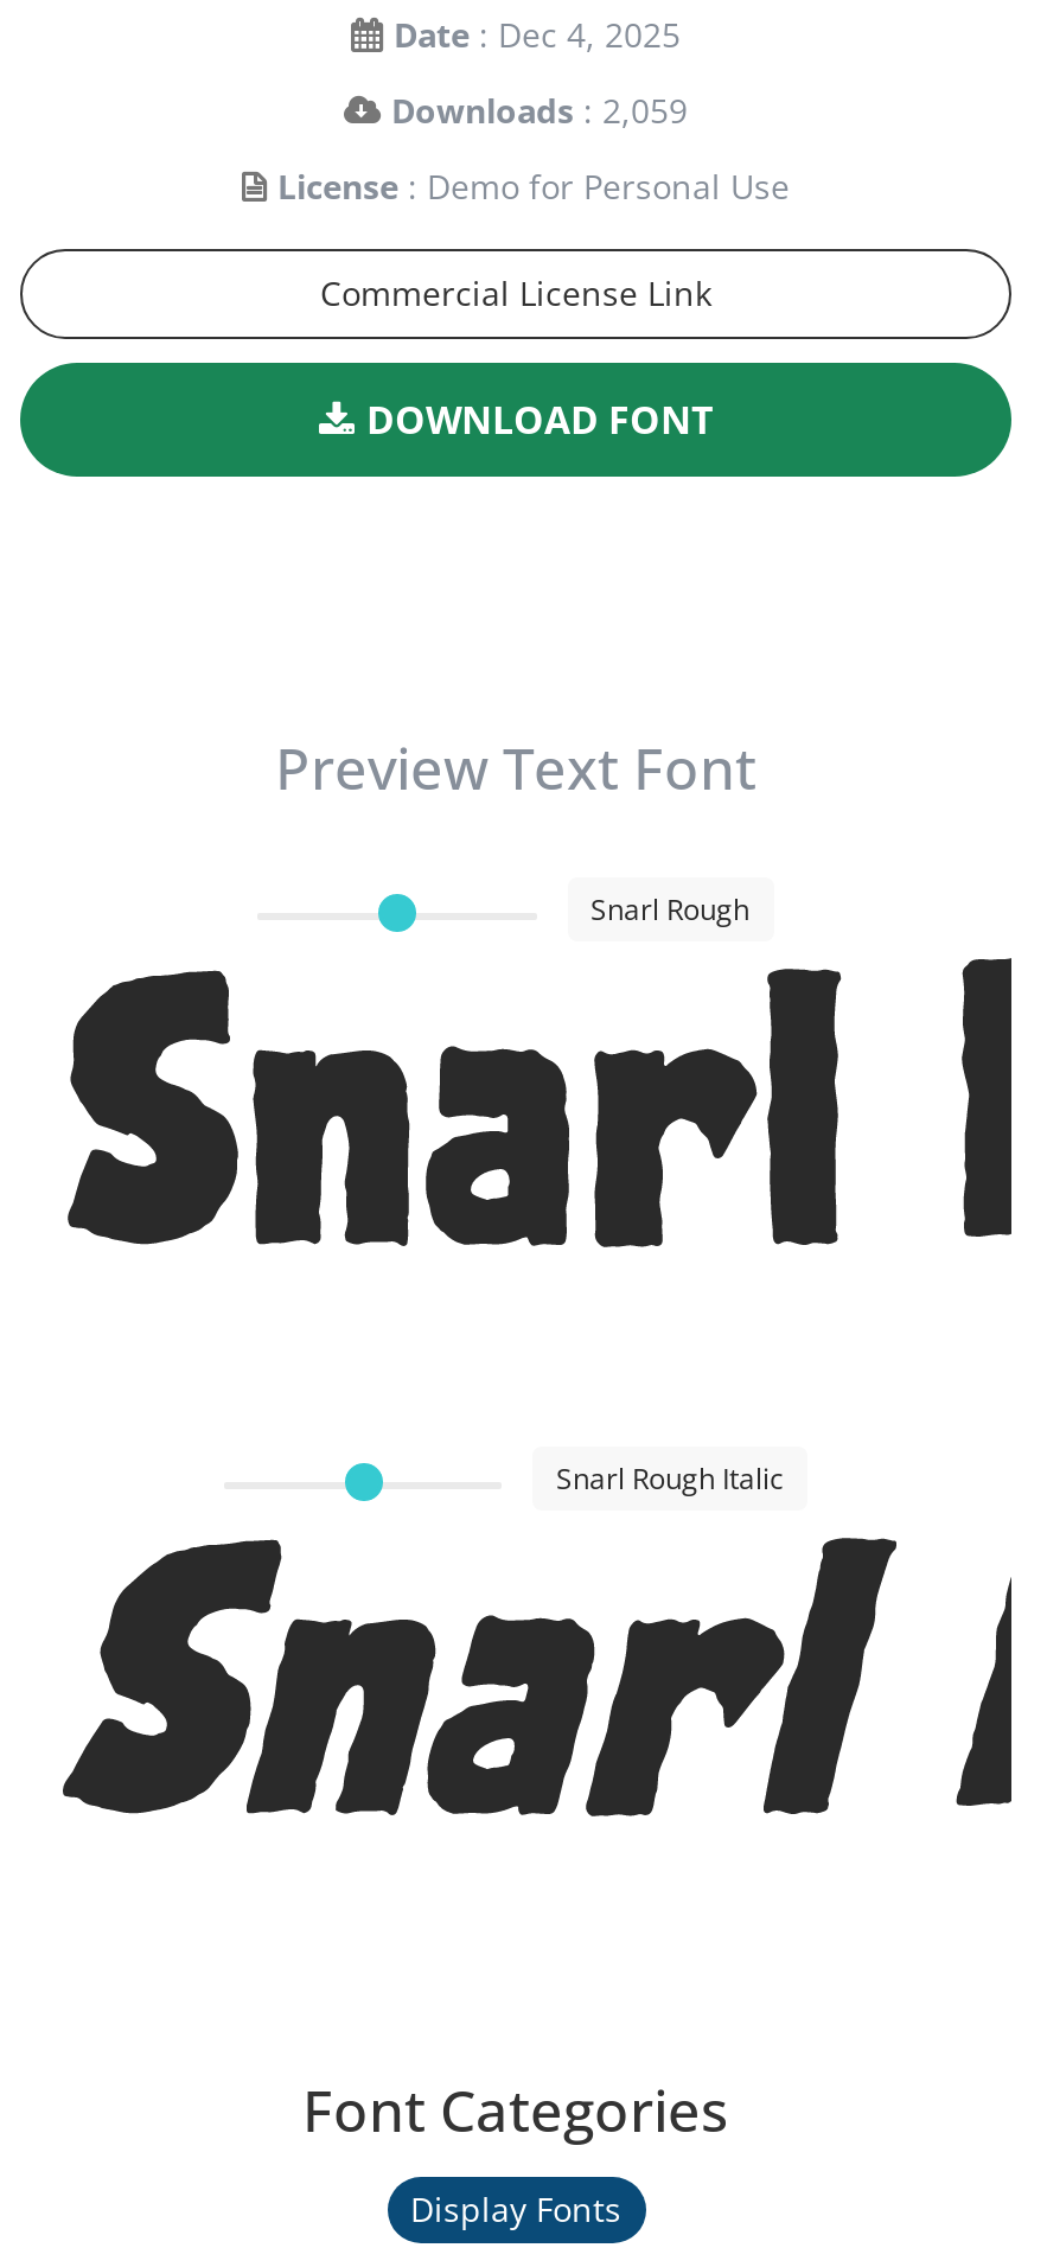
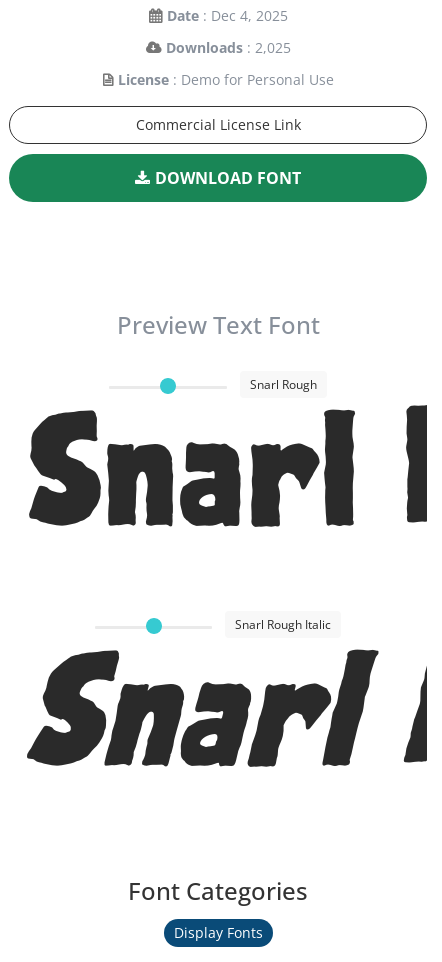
- Downloads : 2,059
+ Downloads : 2,025
